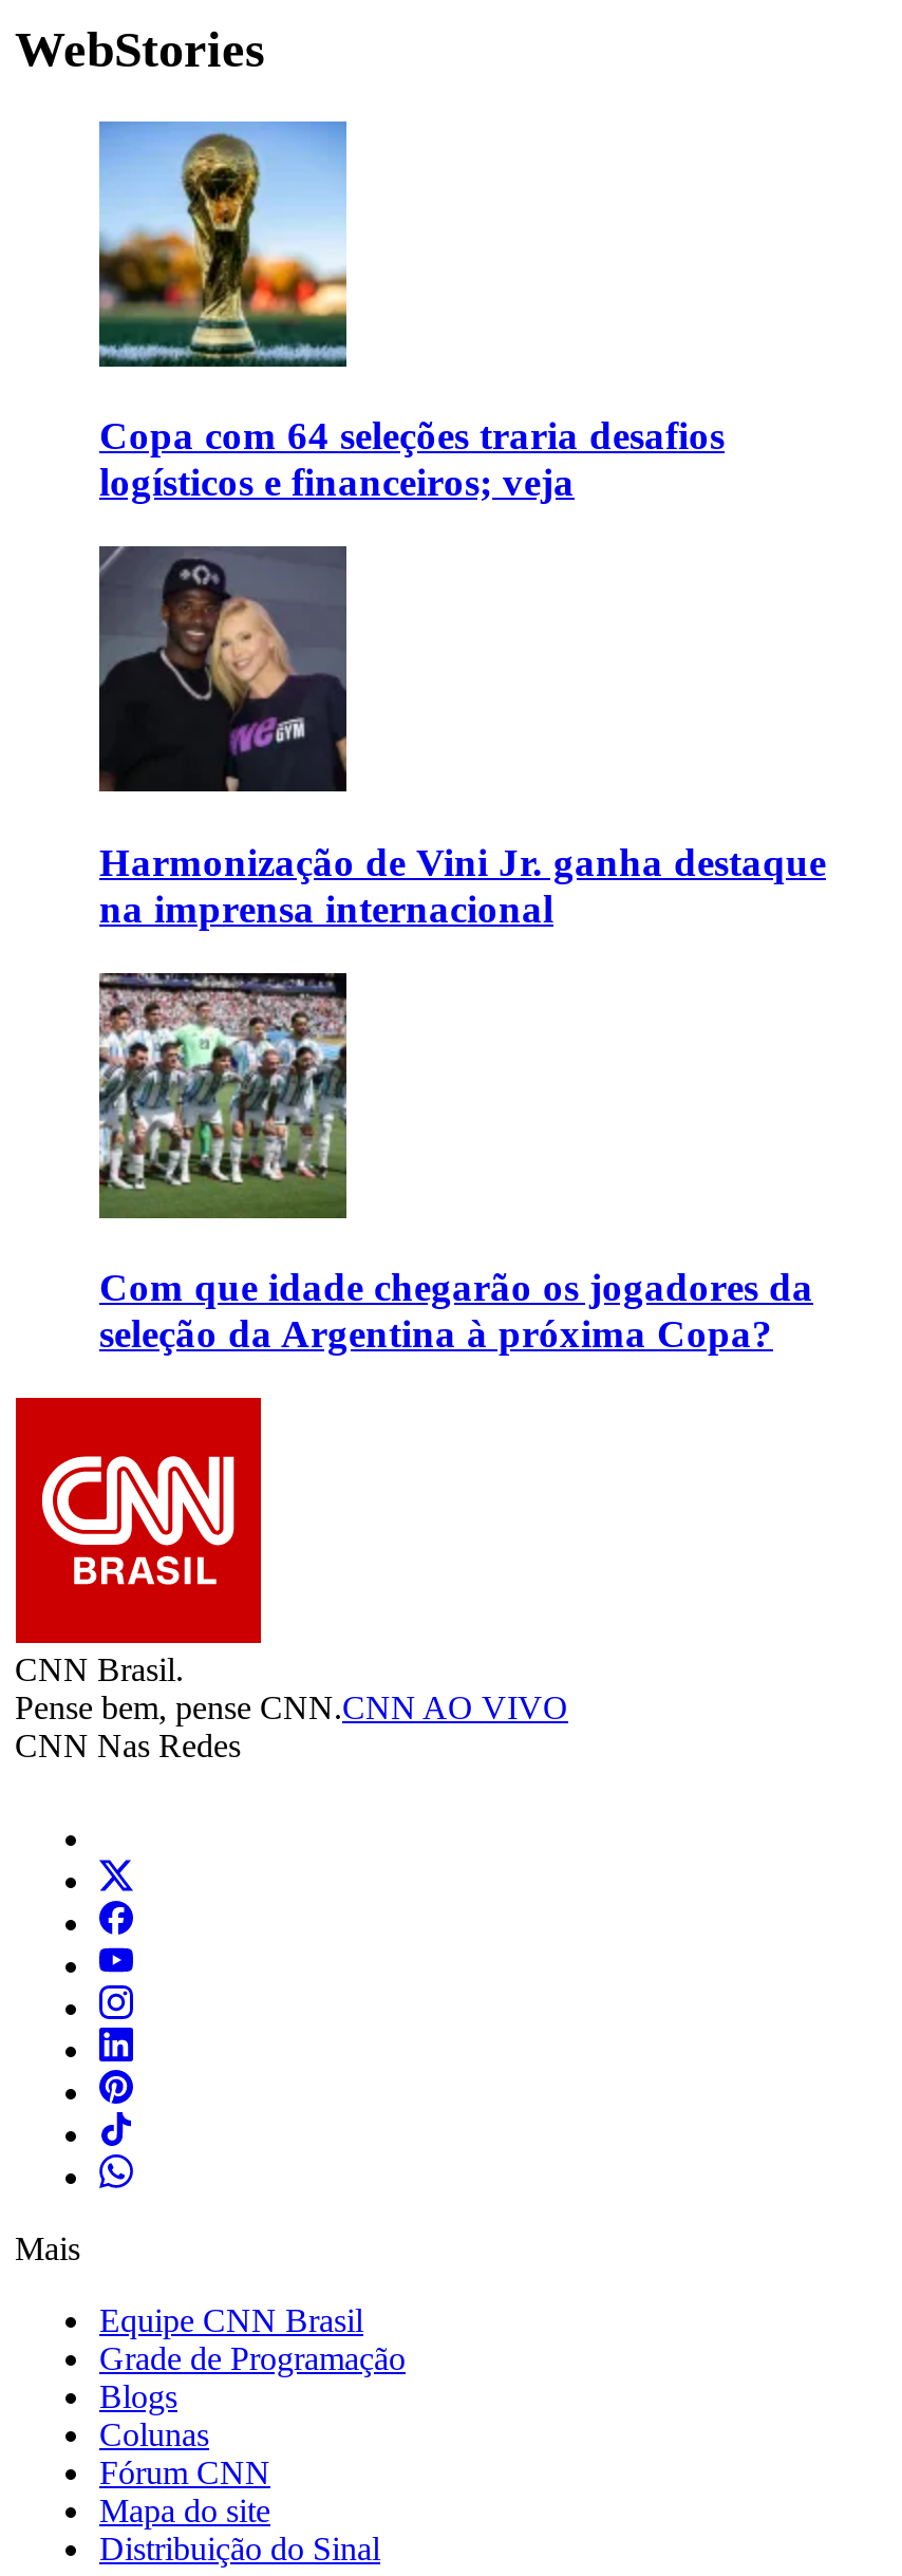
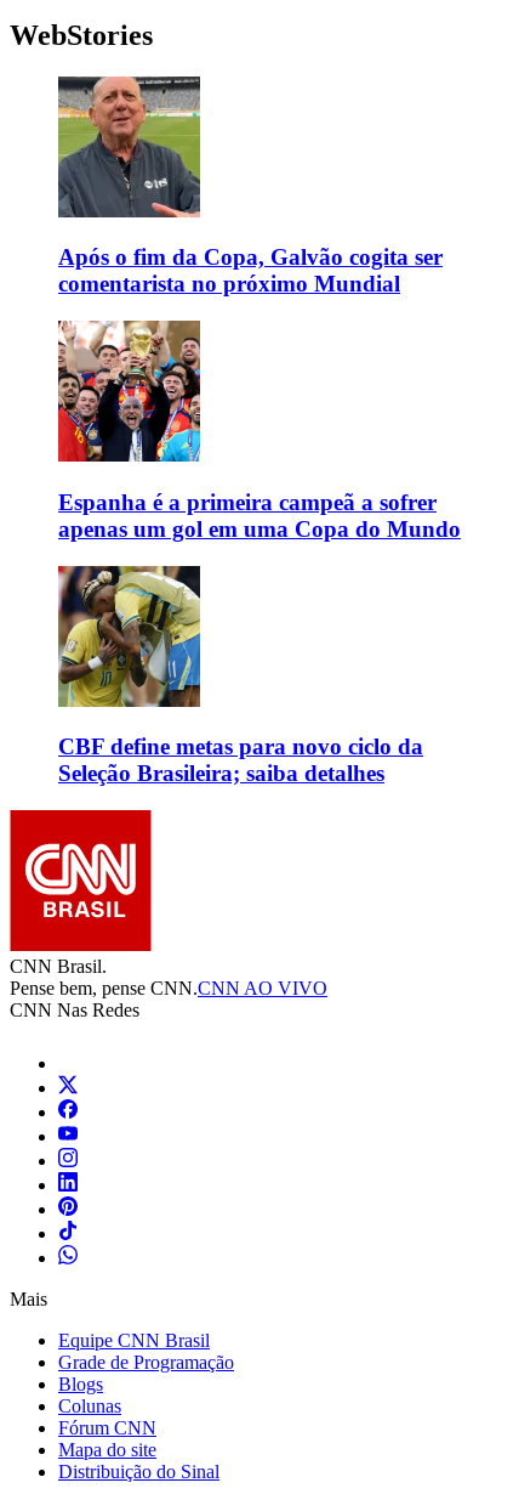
- [image]
- Copa com 64 seleções traria desafios
- logísticos e financeiros; veja
+ [image]
+ Após o fim da Copa, Galvão cogita ser
+ comentarista no próximo Mundial

- [image]
- Harmonização de Vini Jr. ganha destaque
- na imprensa internacional
+ [image]
+ Espanha é a primeira campeã a sofrer
+ apenas um gol em uma Copa do Mundo

- [image]
- Com que idade chegarão os jogadores da
- seleção da Argentina à próxima Copa?
+ [image]
+ CBF define metas para novo ciclo da
+ Seleção Brasileira; saiba detalhes
